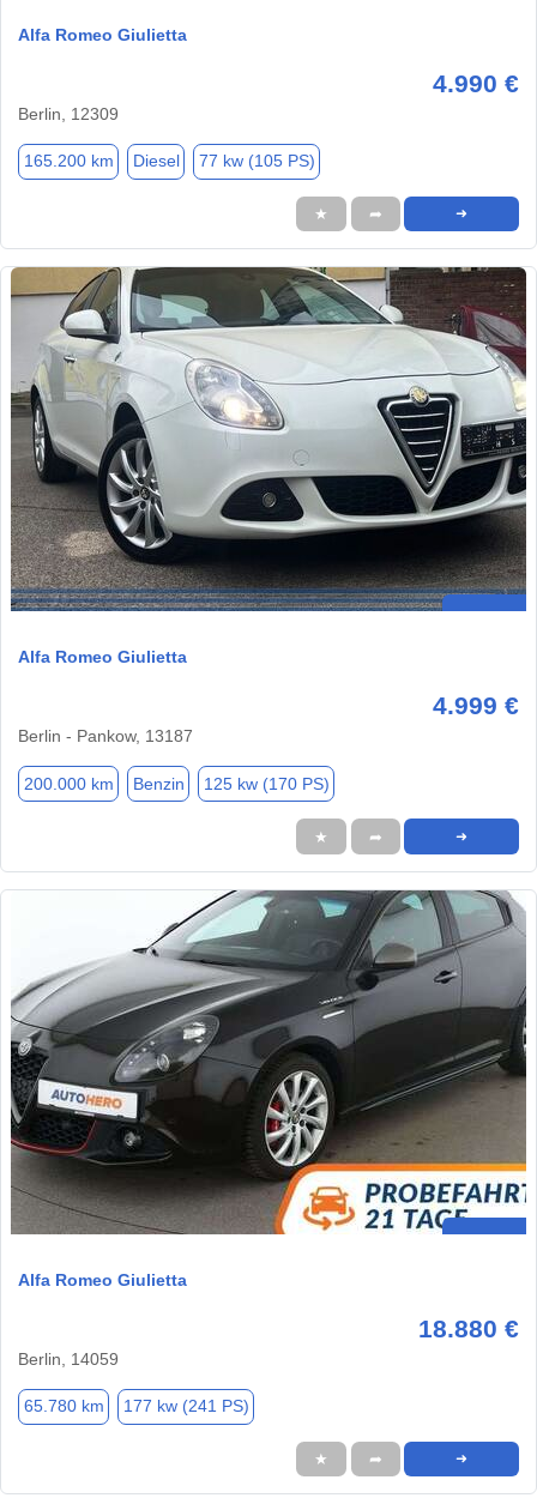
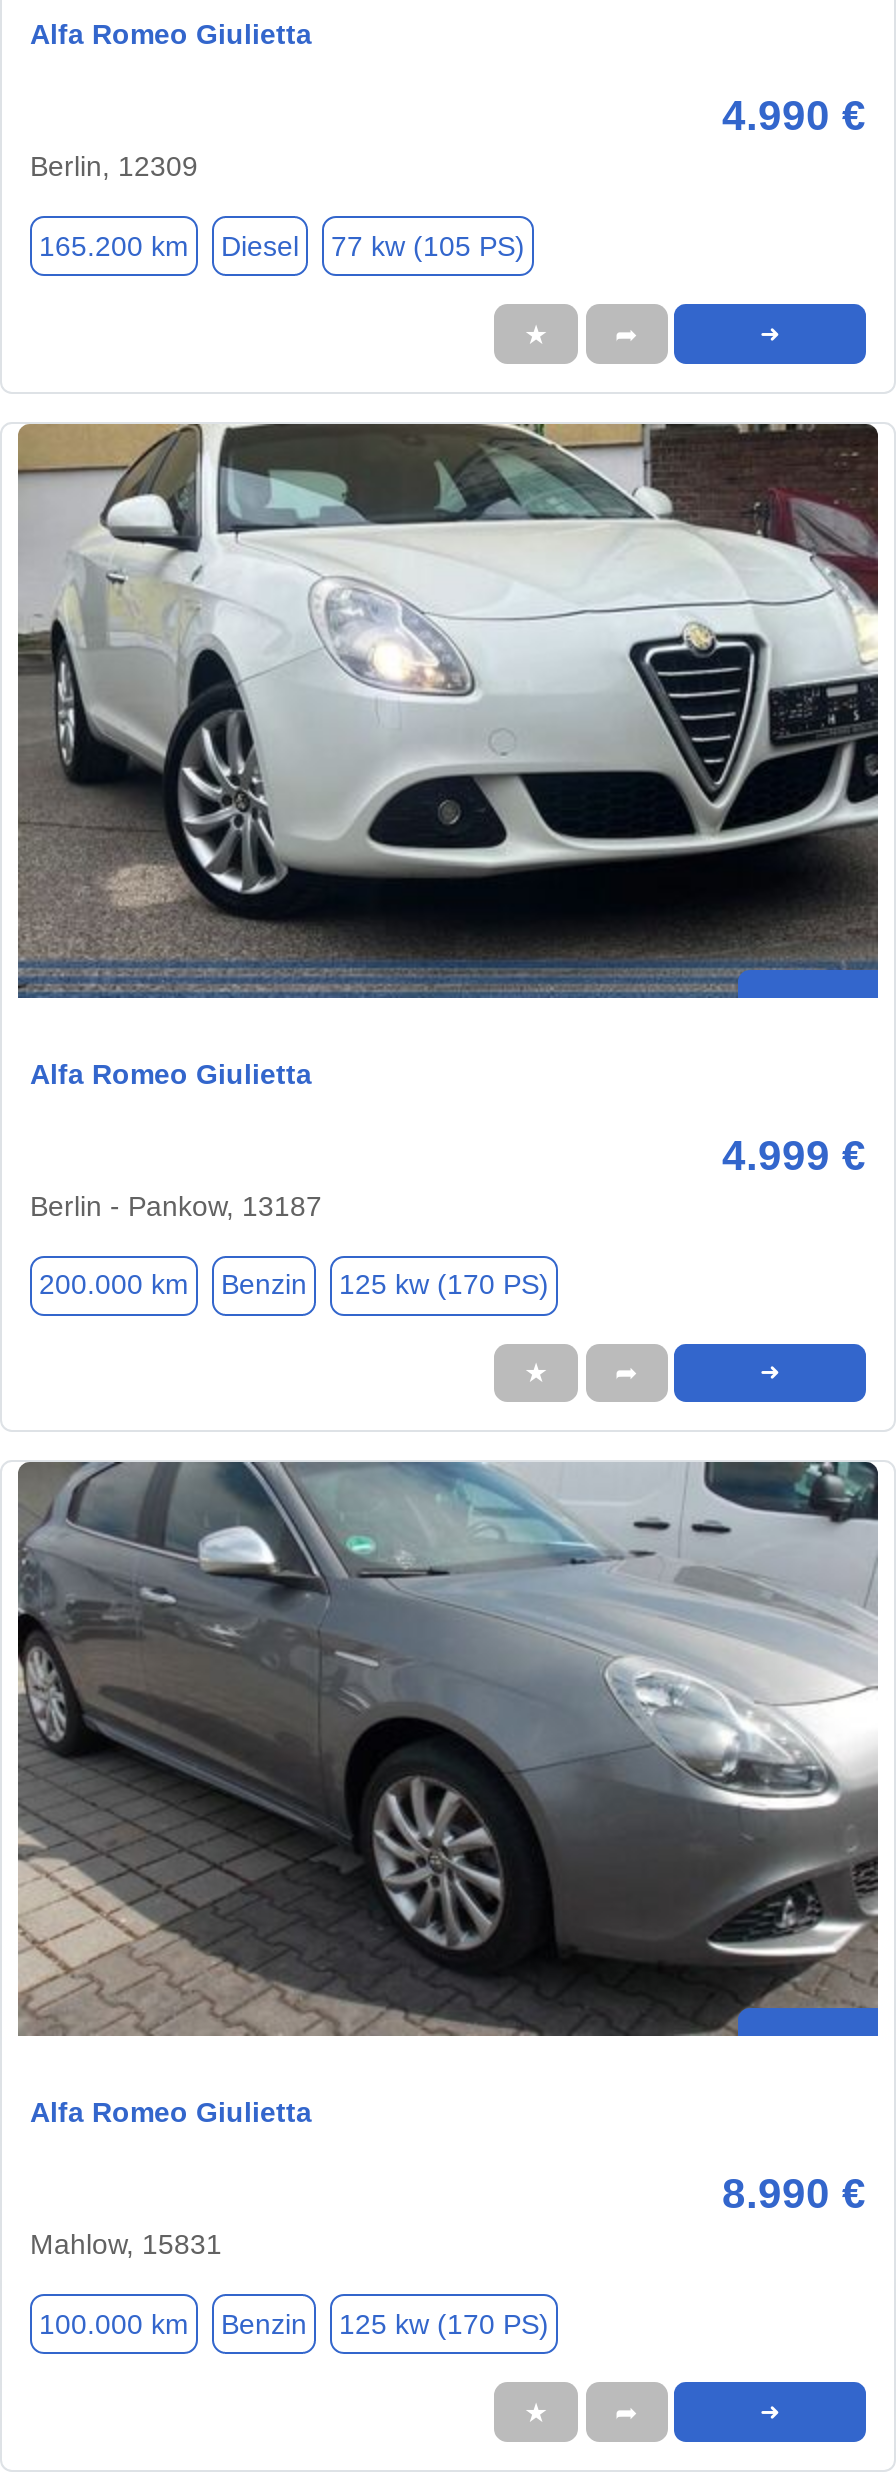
- [image]
+ [image]

- 18.880 €
- Berlin, 14059
+ 8.990 €
+ Mahlow, 15831

- 65.780 km
- 177 kw (241 PS)
+ 100.000 km
+ Benzin
+ 125 kw (170 PS)
